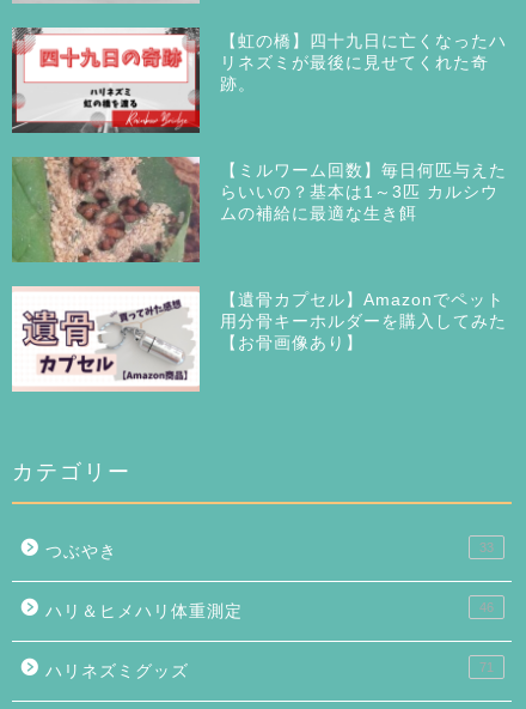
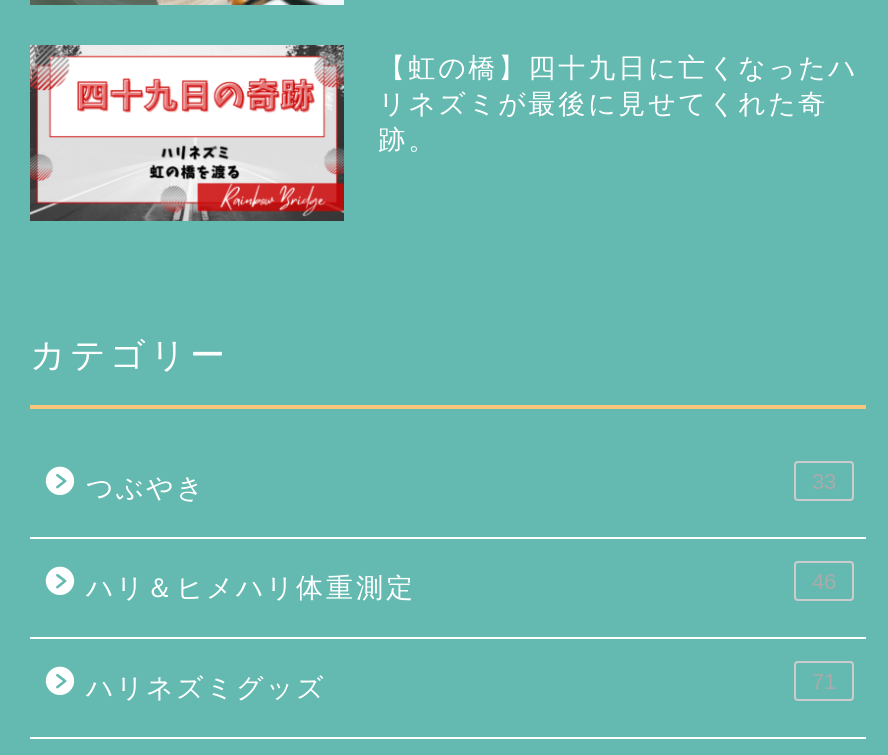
- [image]
- 【ミルワーム回数】毎日何匹与えた
- らいいの？基本は1～3匹 カルシウ
- ムの補給に最適な生き餌

- [image]
- 【遺骨カプセル】Amazonでペット
- 用分骨キーホルダーを購入してみた
- 【お骨画像あり】
